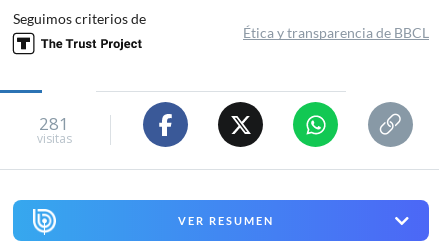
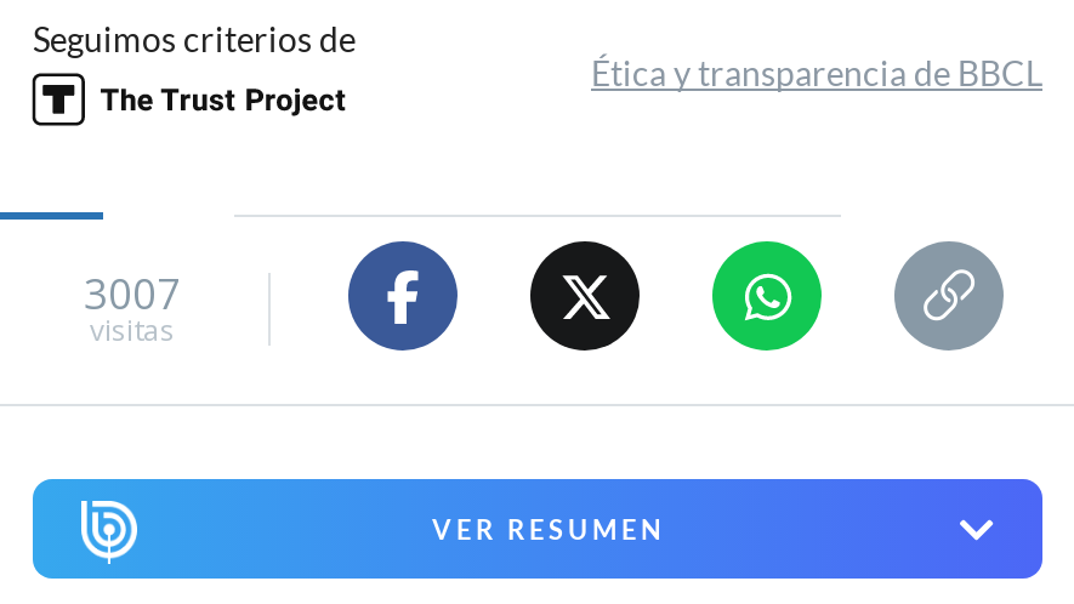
- 281
+ 3007
